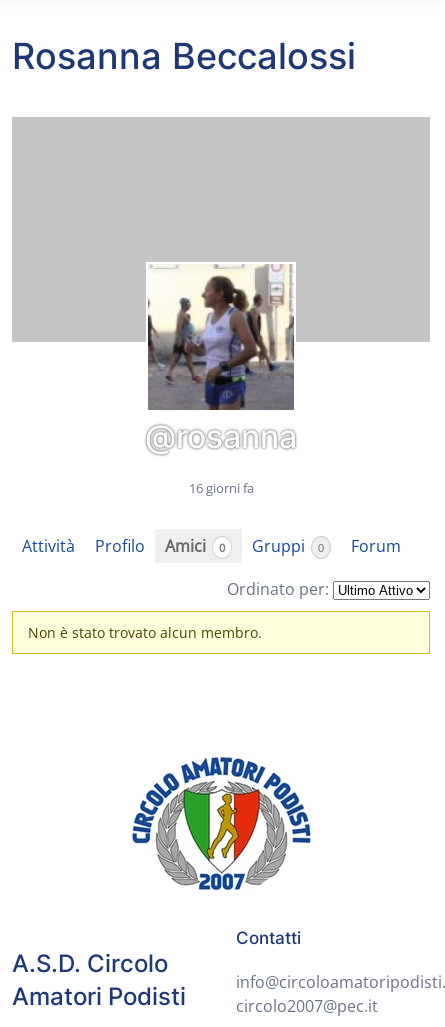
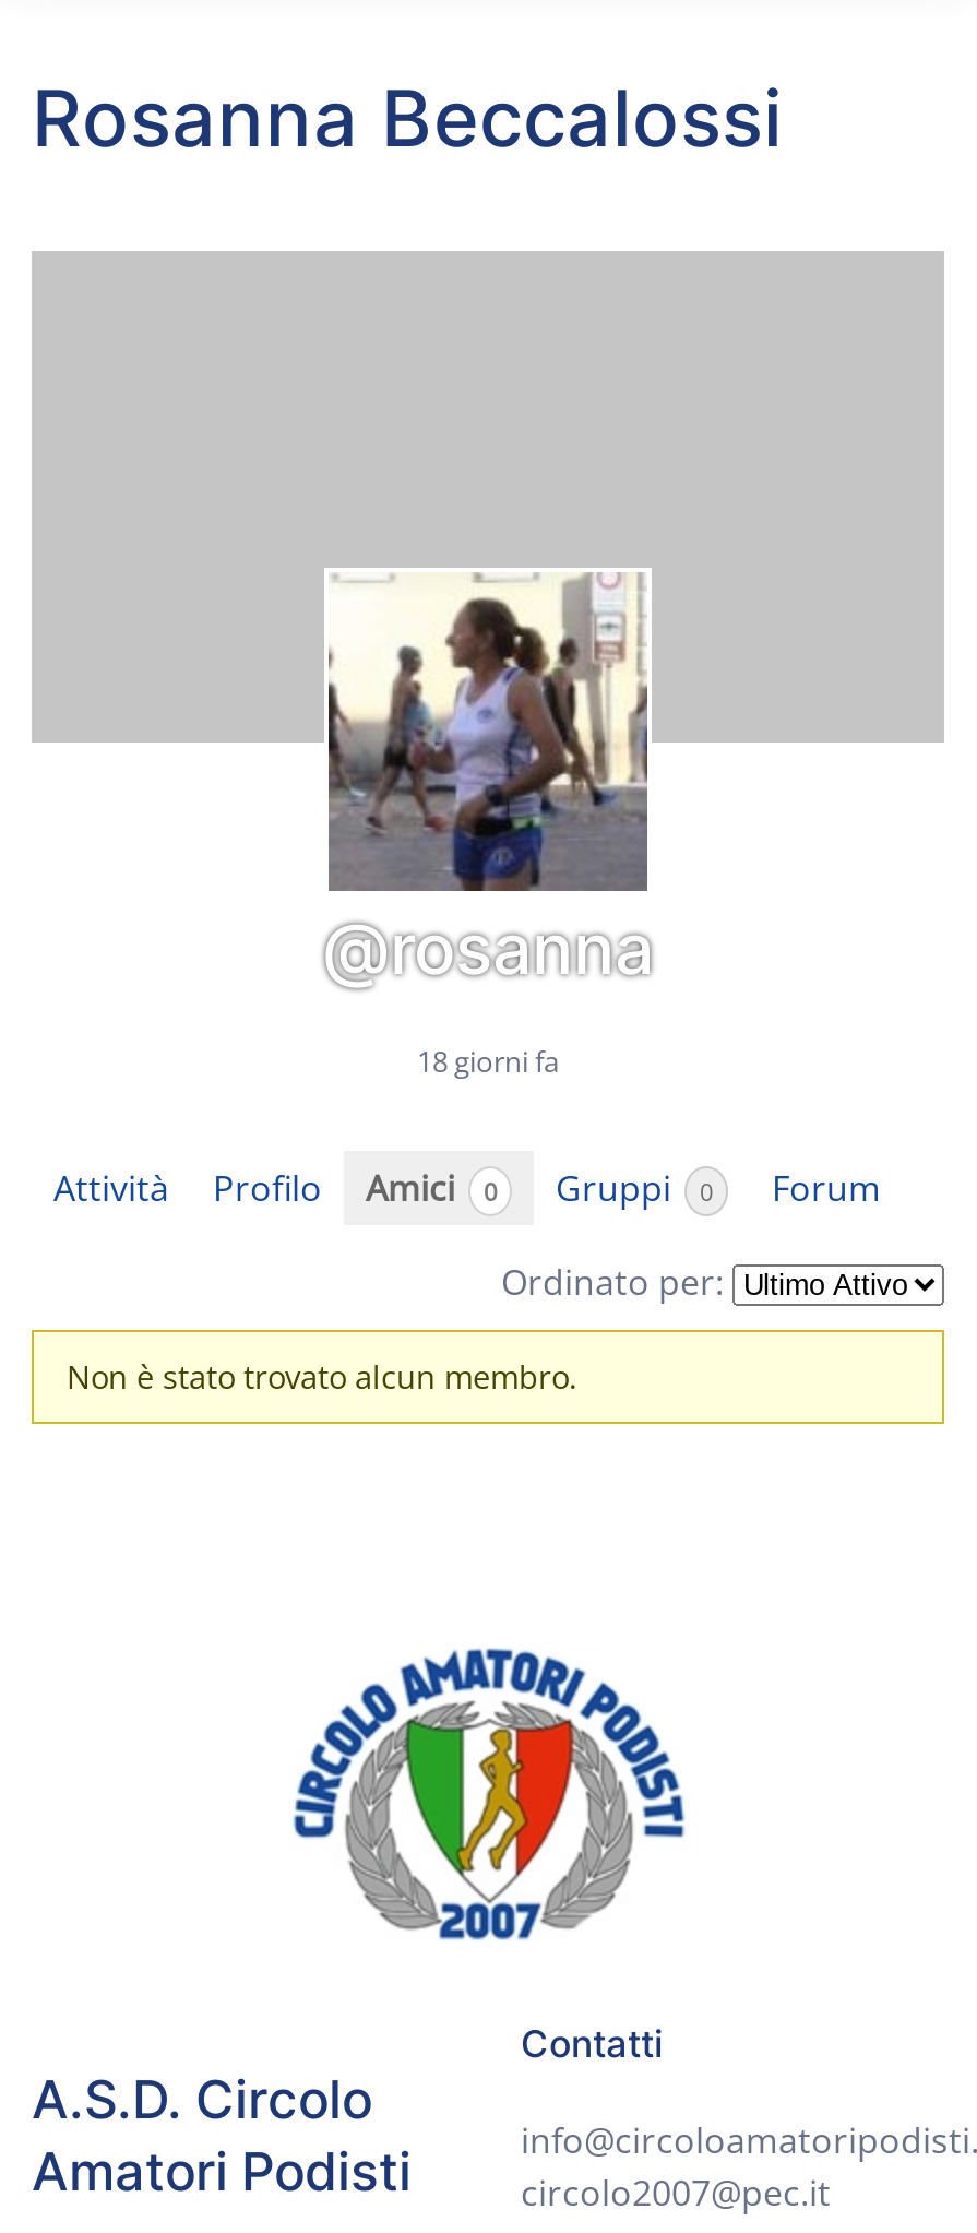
- 16 giorni fa
+ 18 giorni fa
